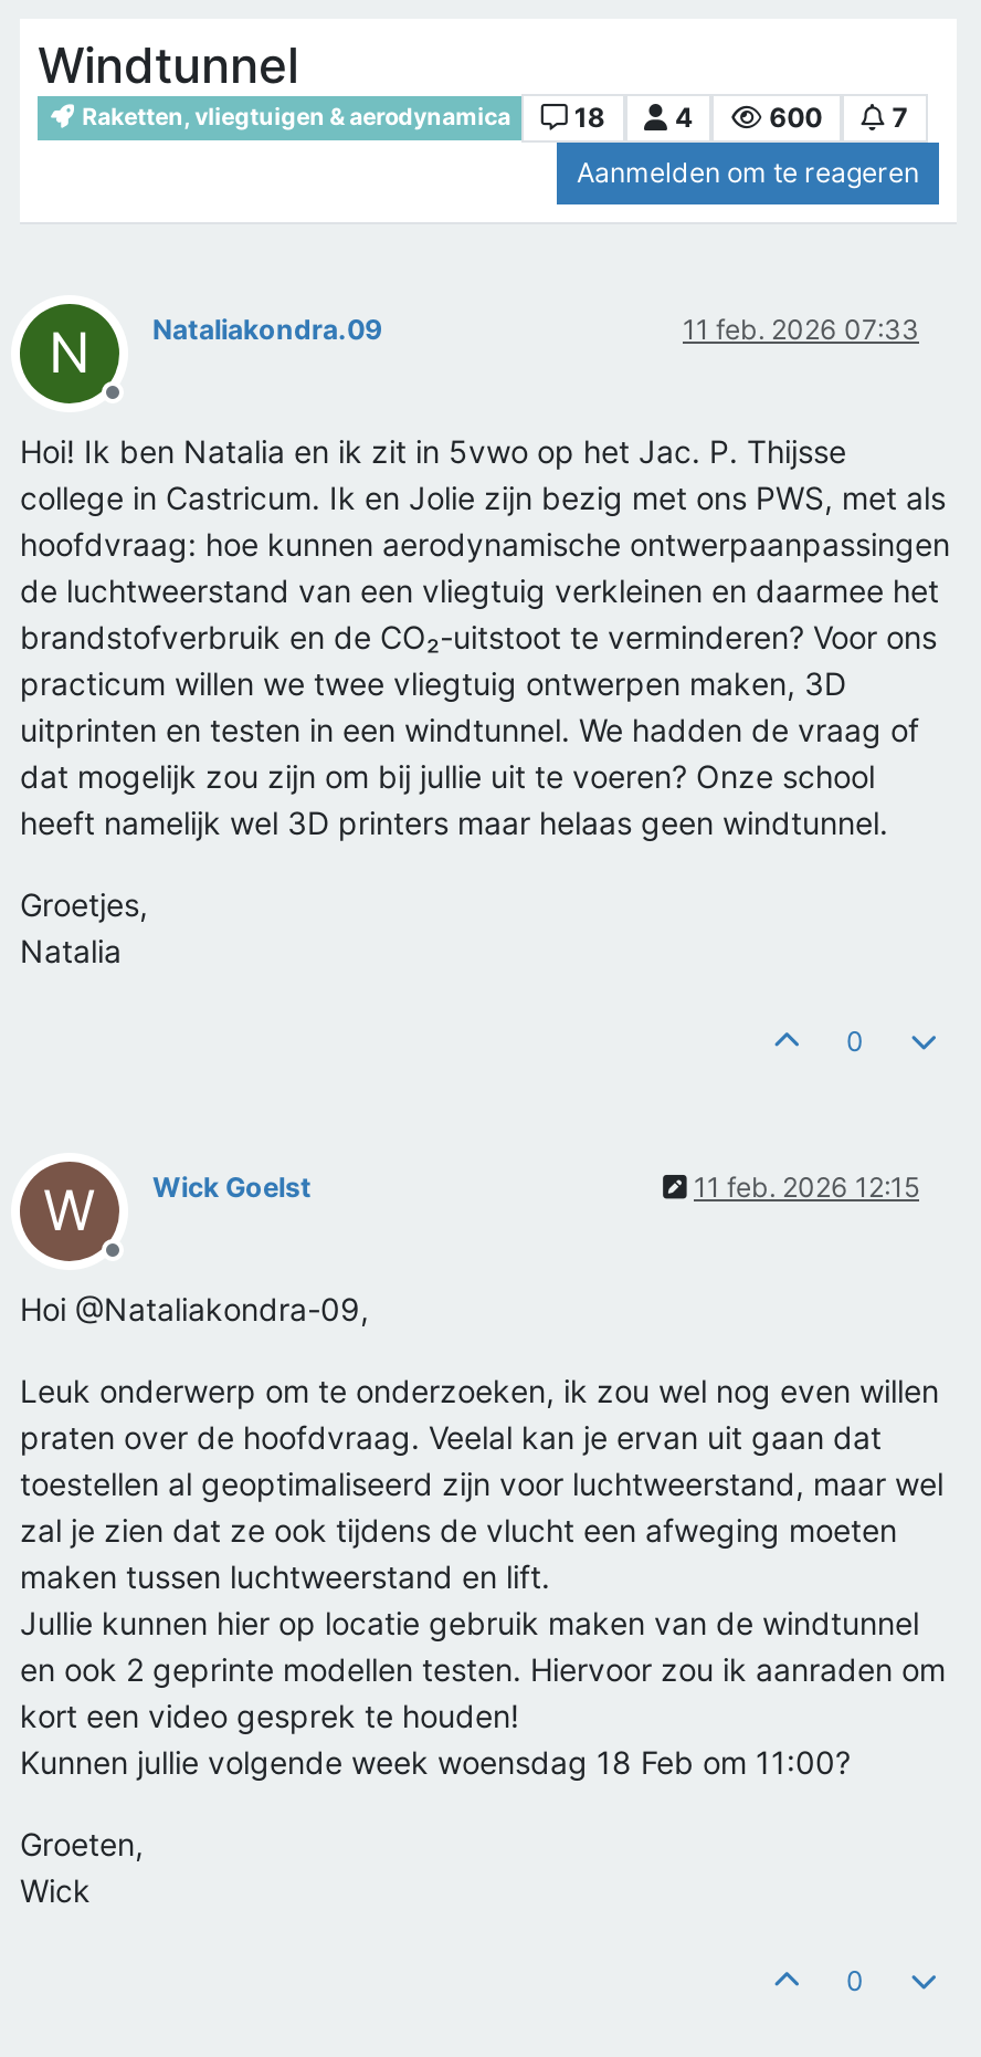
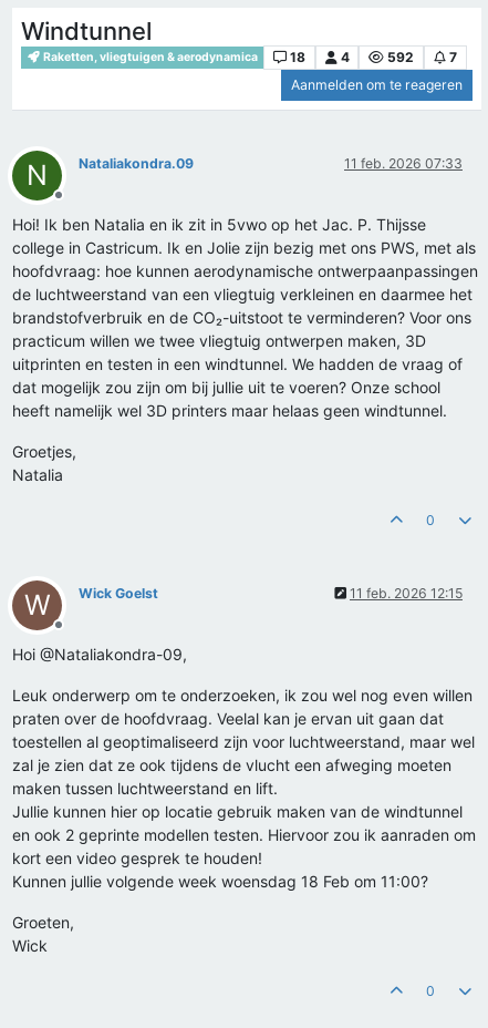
- 600
+ 592
